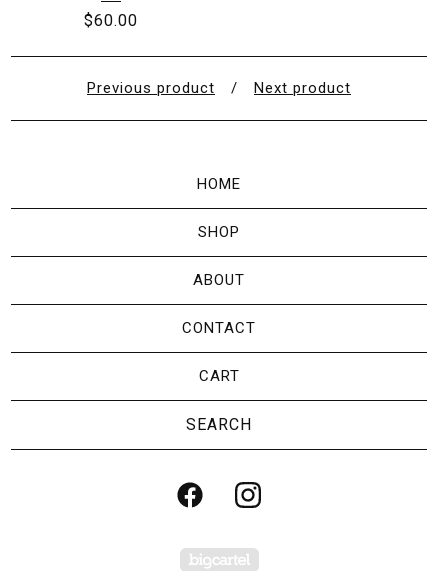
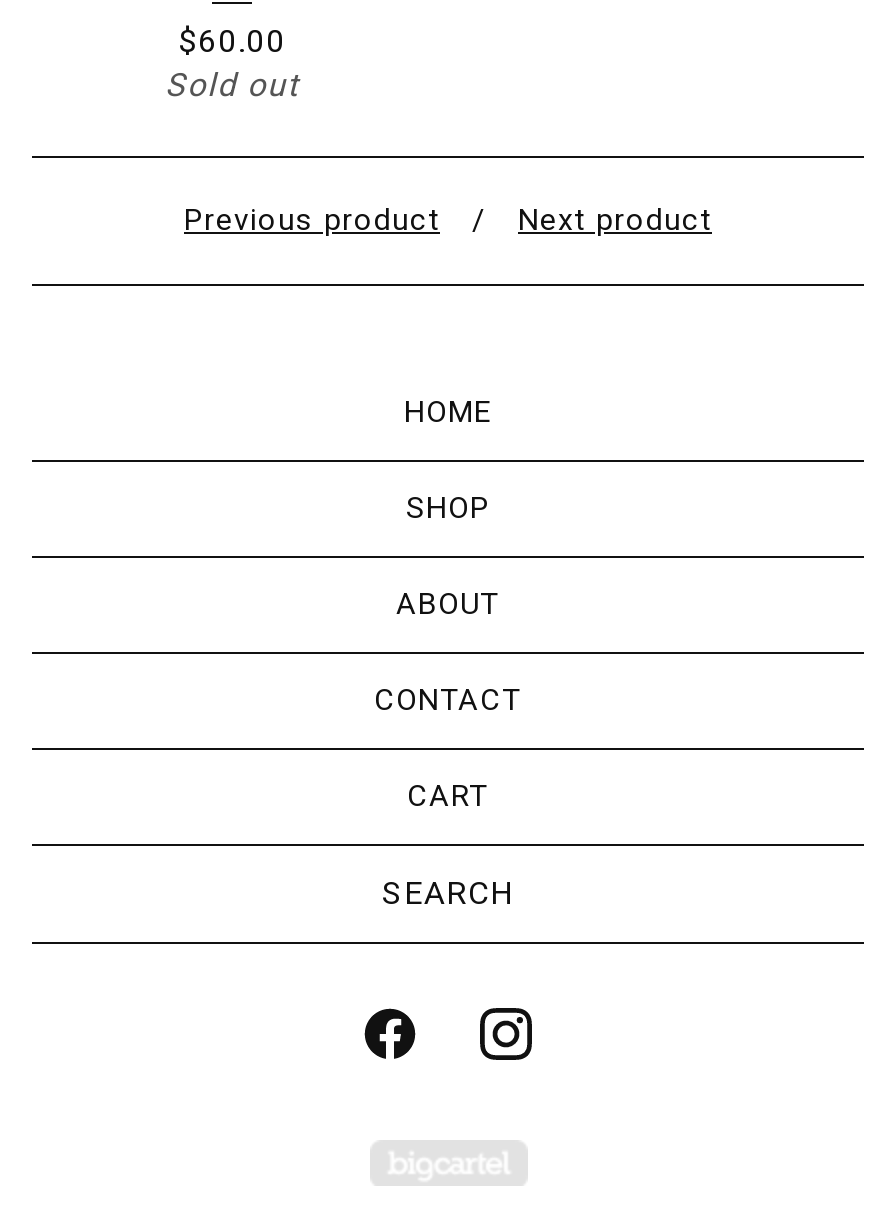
+ Sold out
